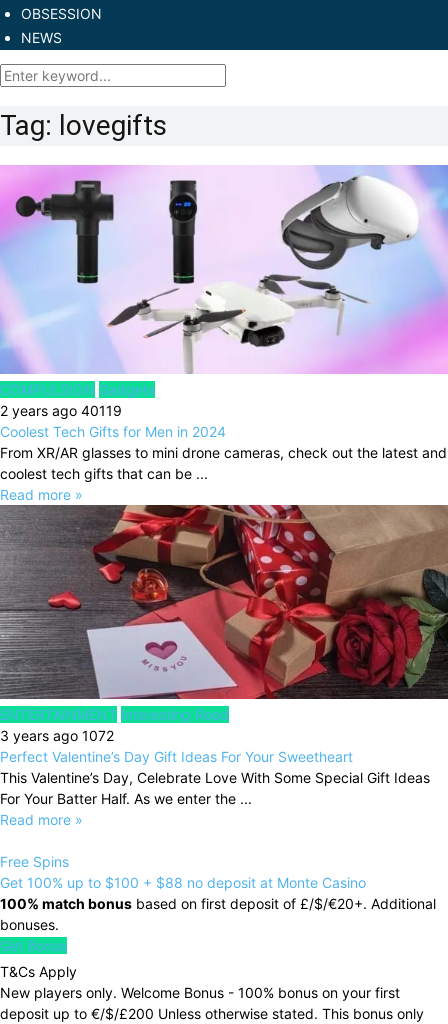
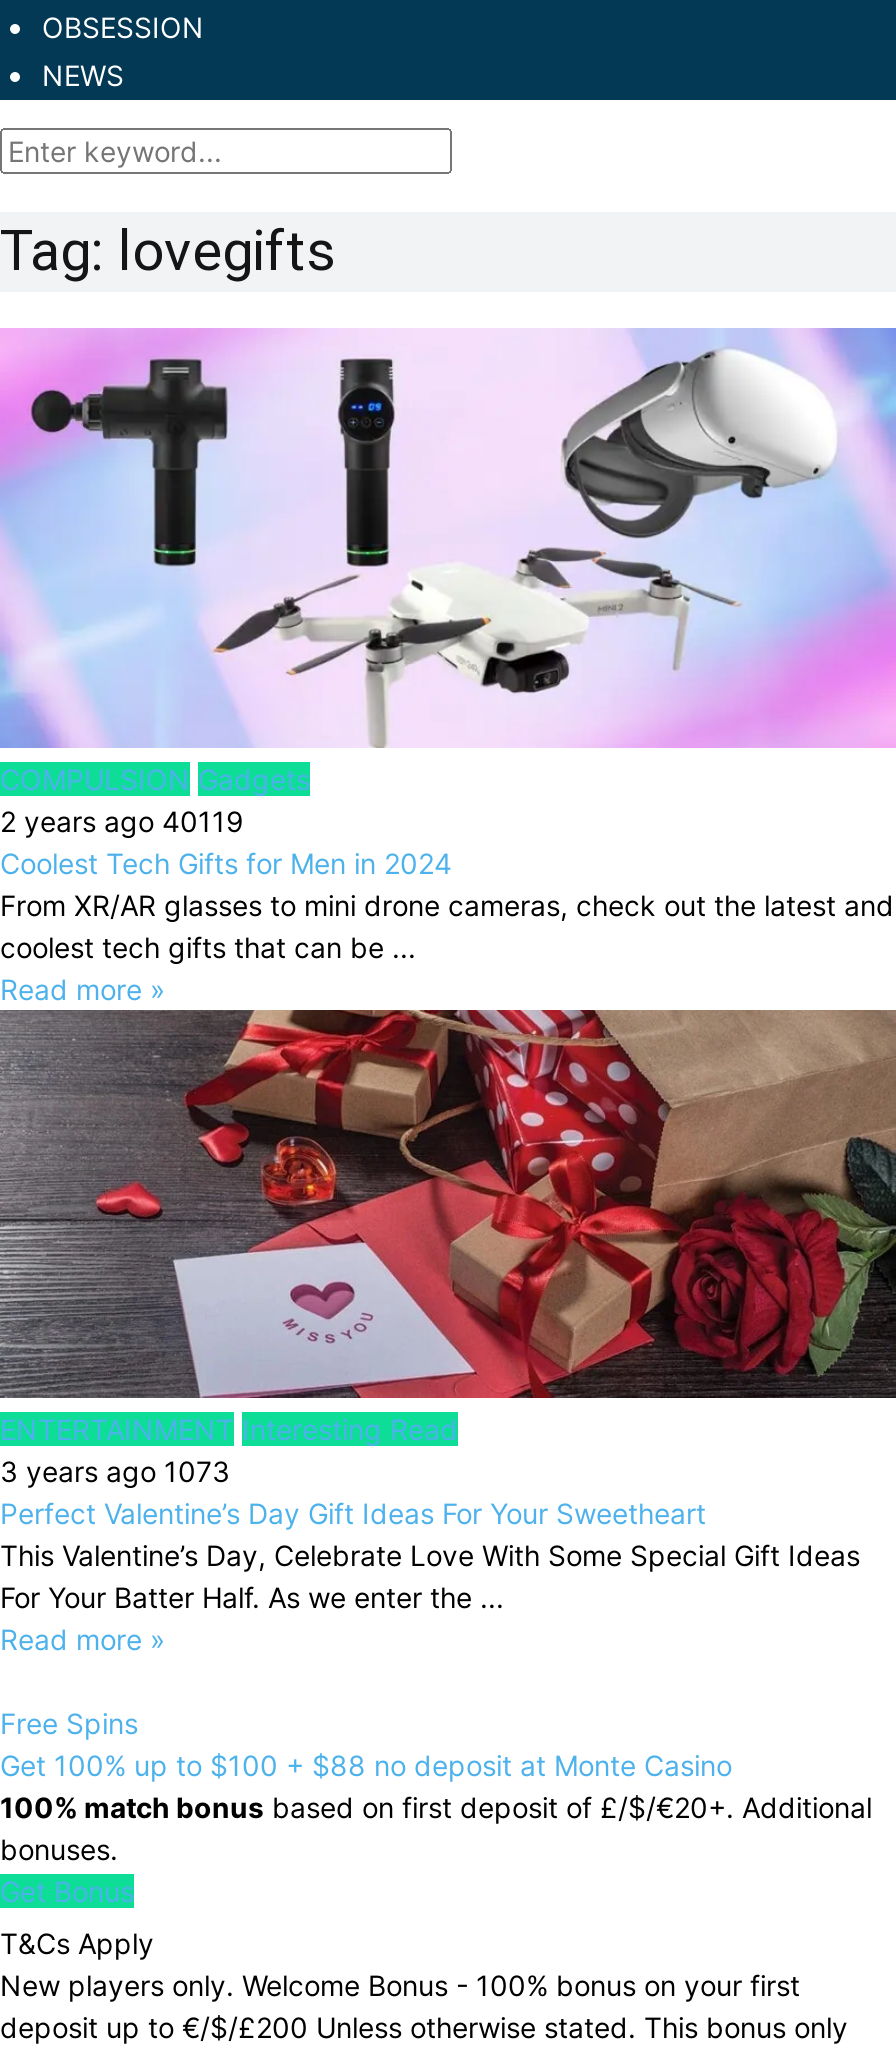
- 3 years ago 1072
+ 3 years ago 1073
